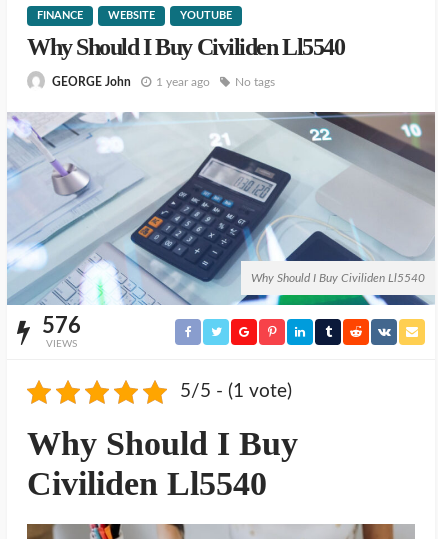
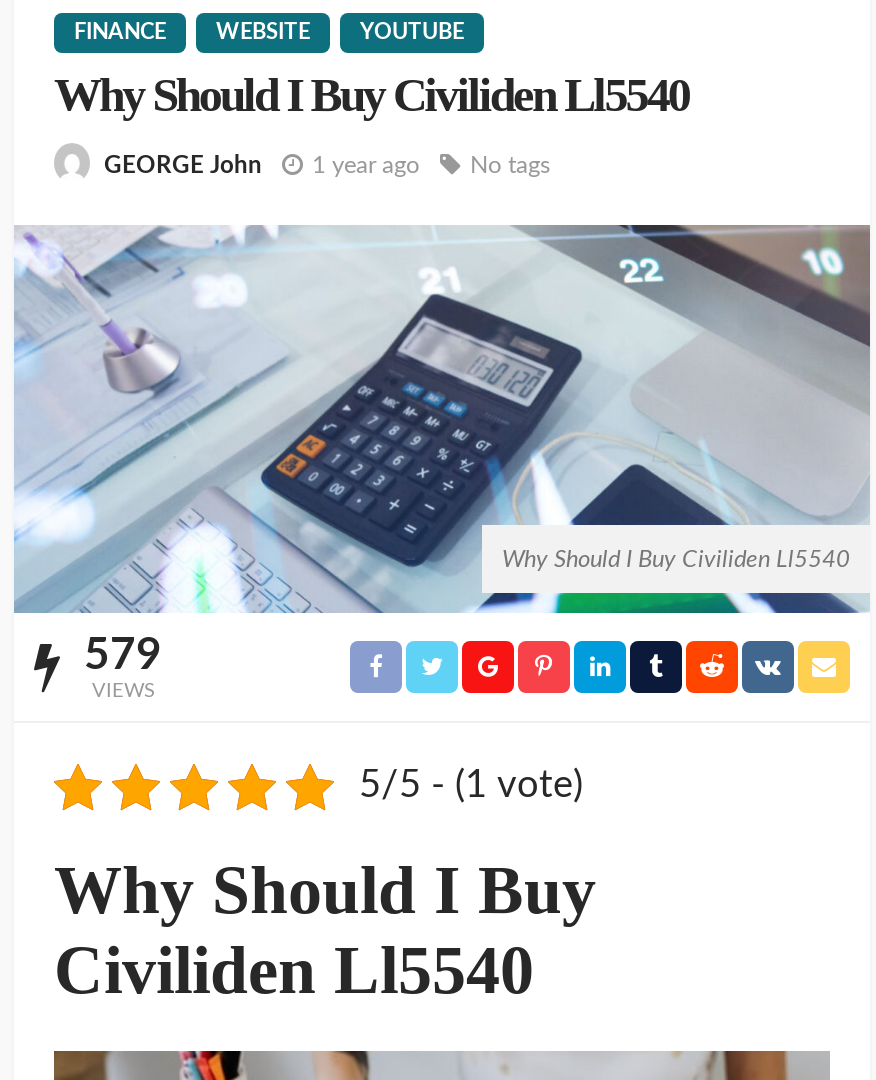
- 576
+ 579
